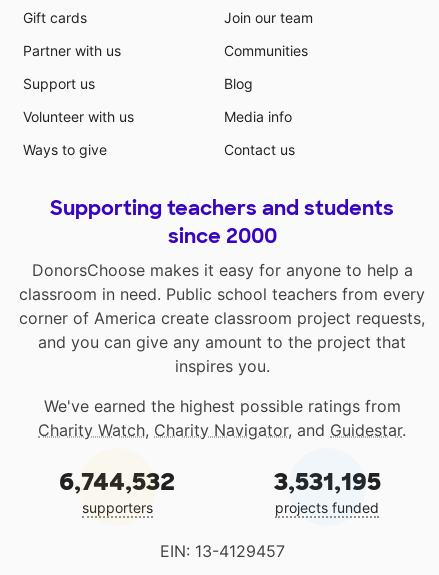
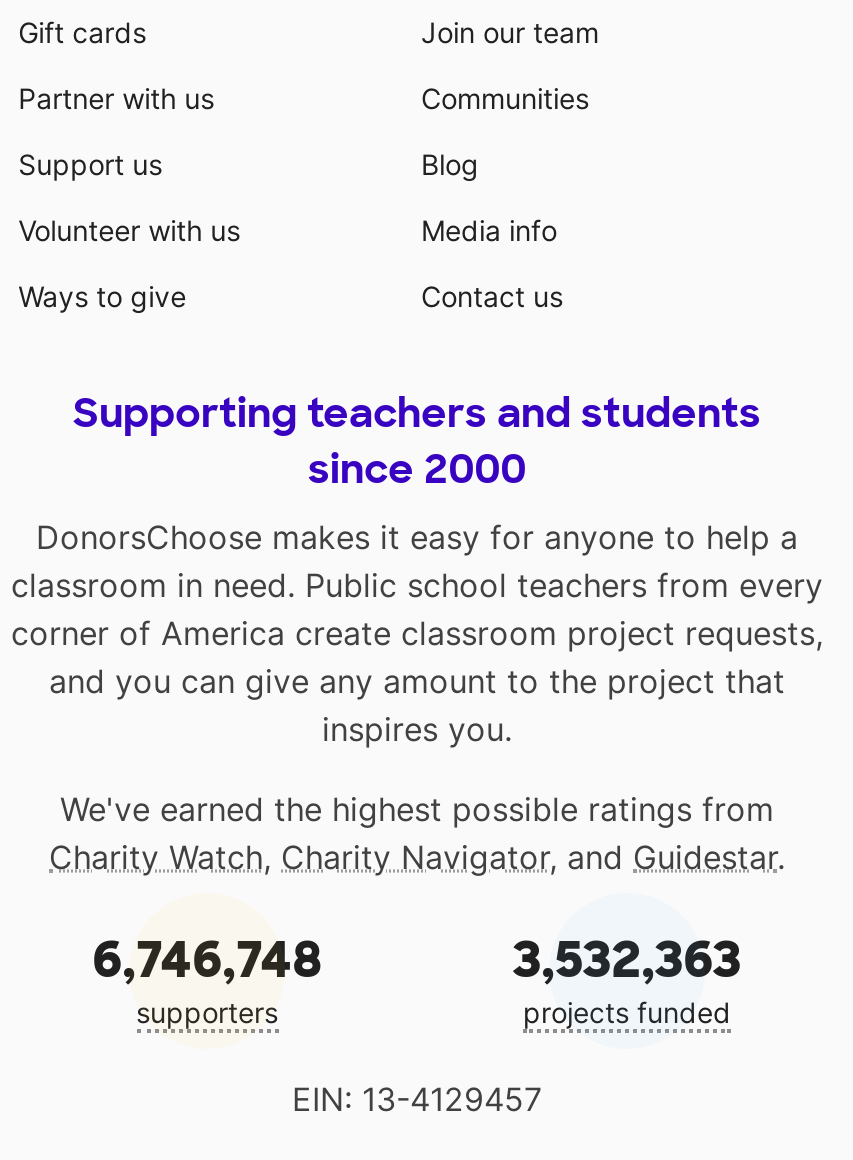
- 6,744,532
+ 6,746,748

- 3,531,195
+ 3,532,363
